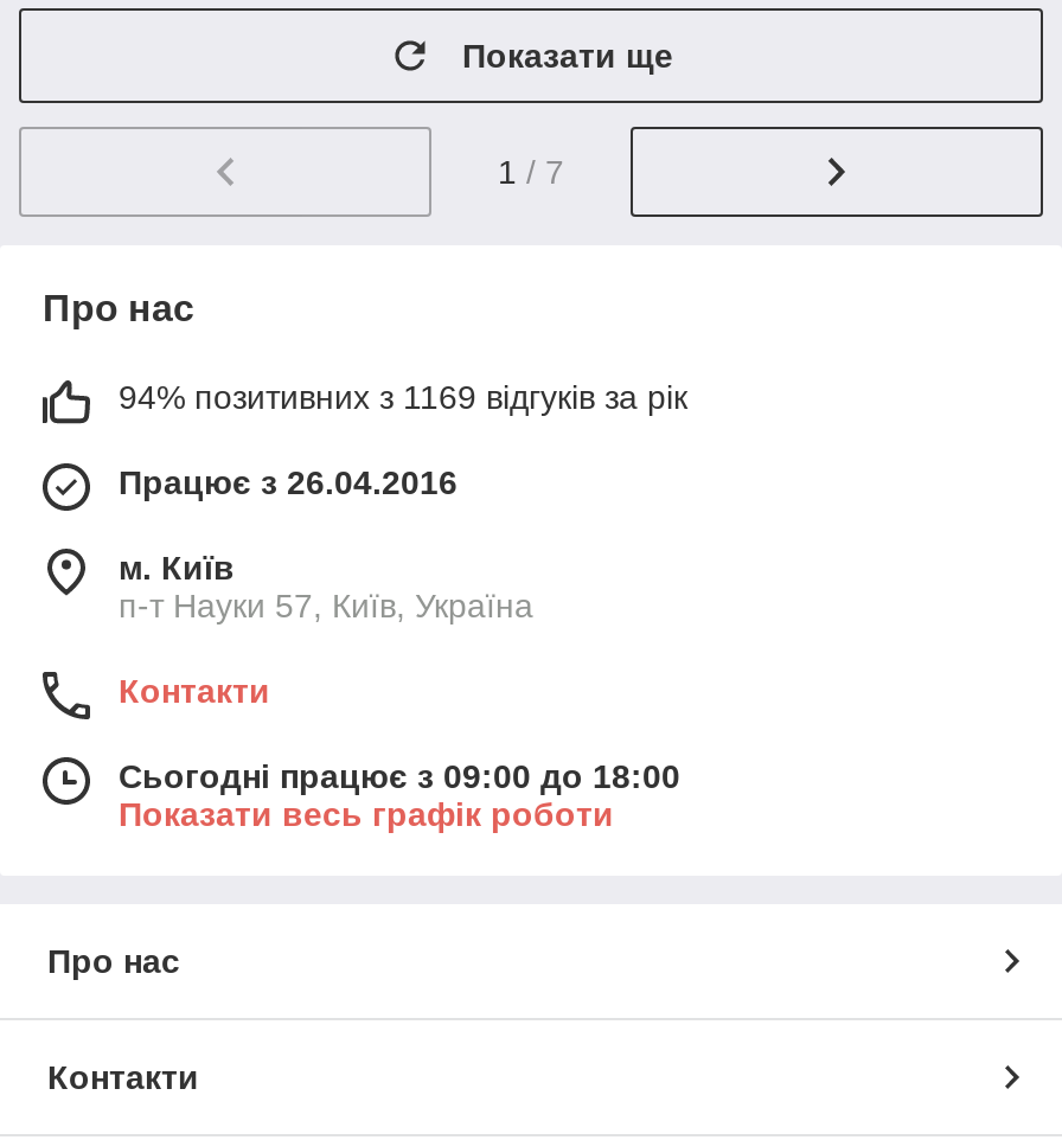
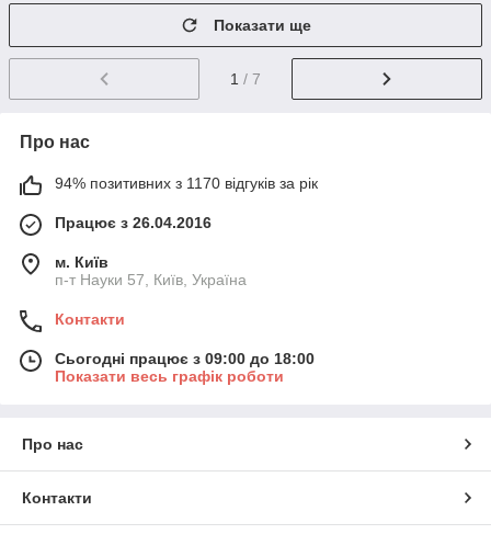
- 94% позитивних з 1169 відгуків за рік
+ 94% позитивних з 1170 відгуків за рік
